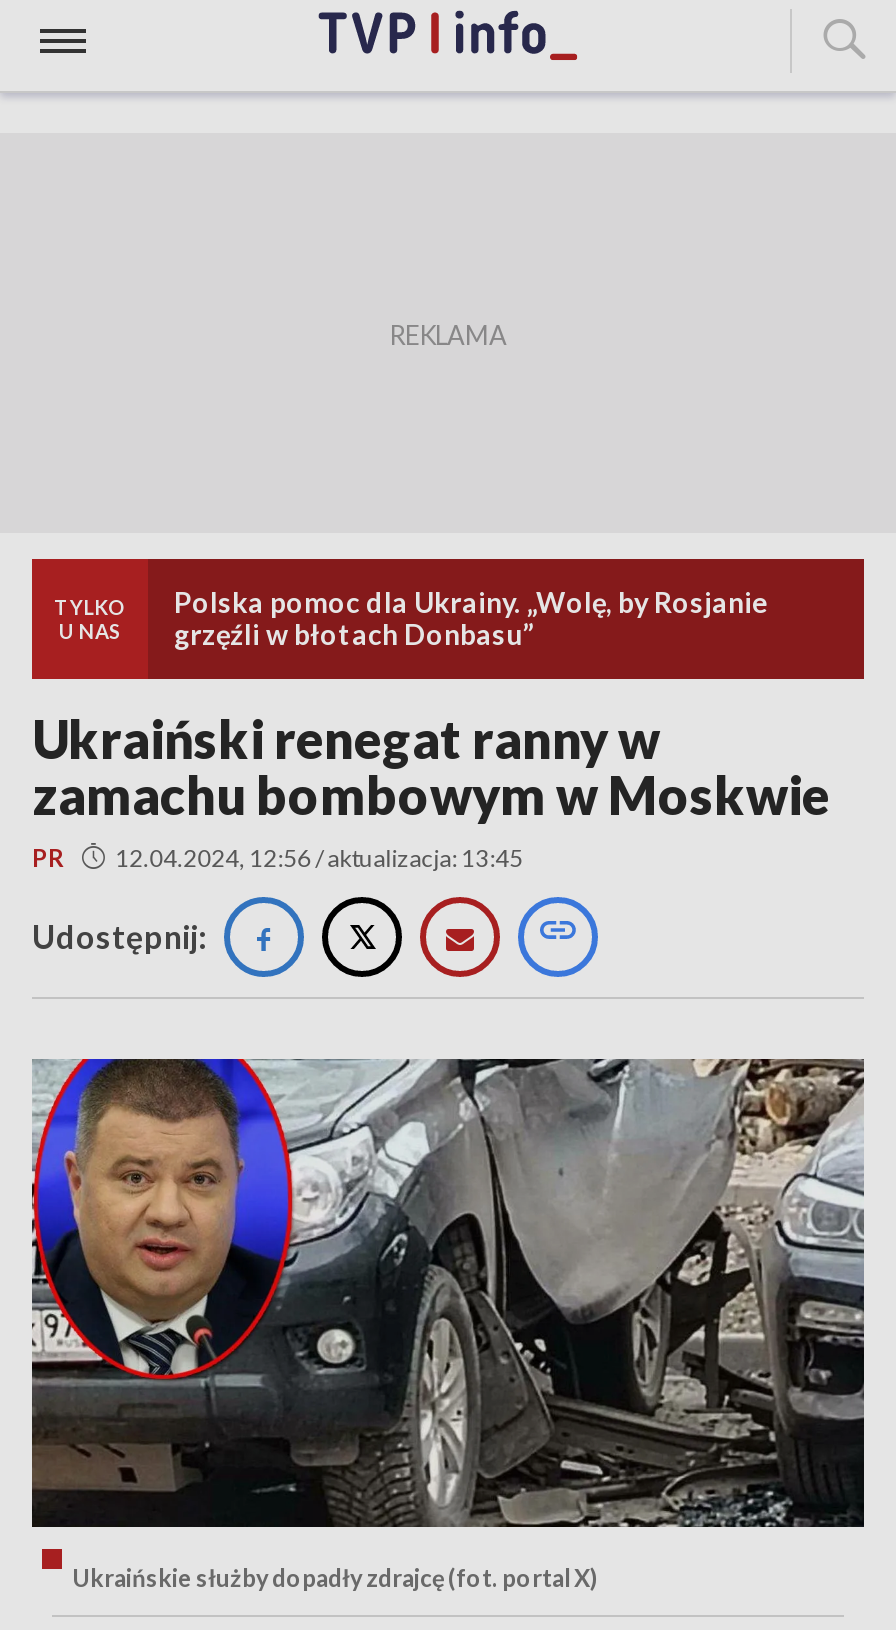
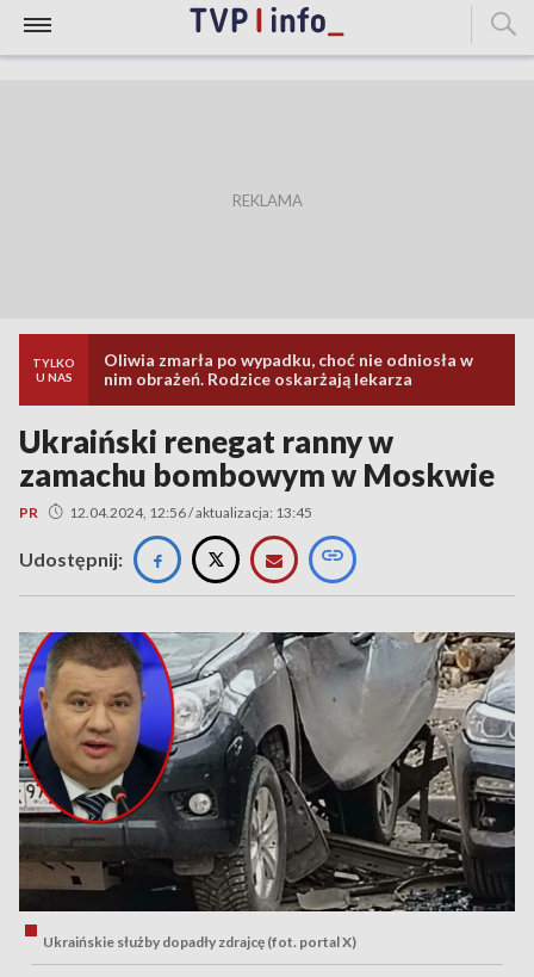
- Polska pomoc dla Ukrainy. „Wolę, by Rosjanie
- grzęźli w błotach Donbasu”
+ Oliwia zmarła po wypadku, choć nie odniosła w
+ nim obrażeń. Rodzice oskarżają lekarza
